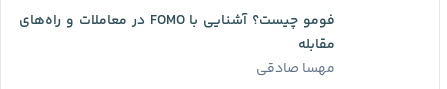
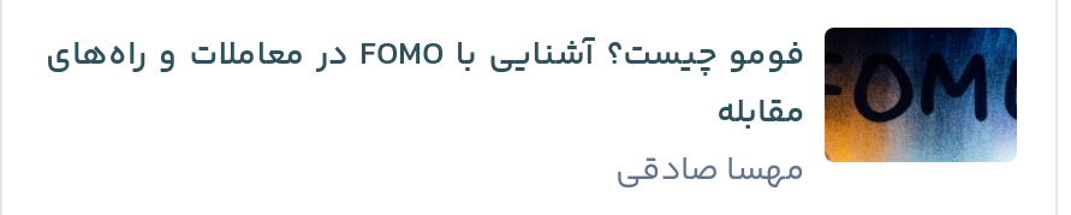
+ [image]
